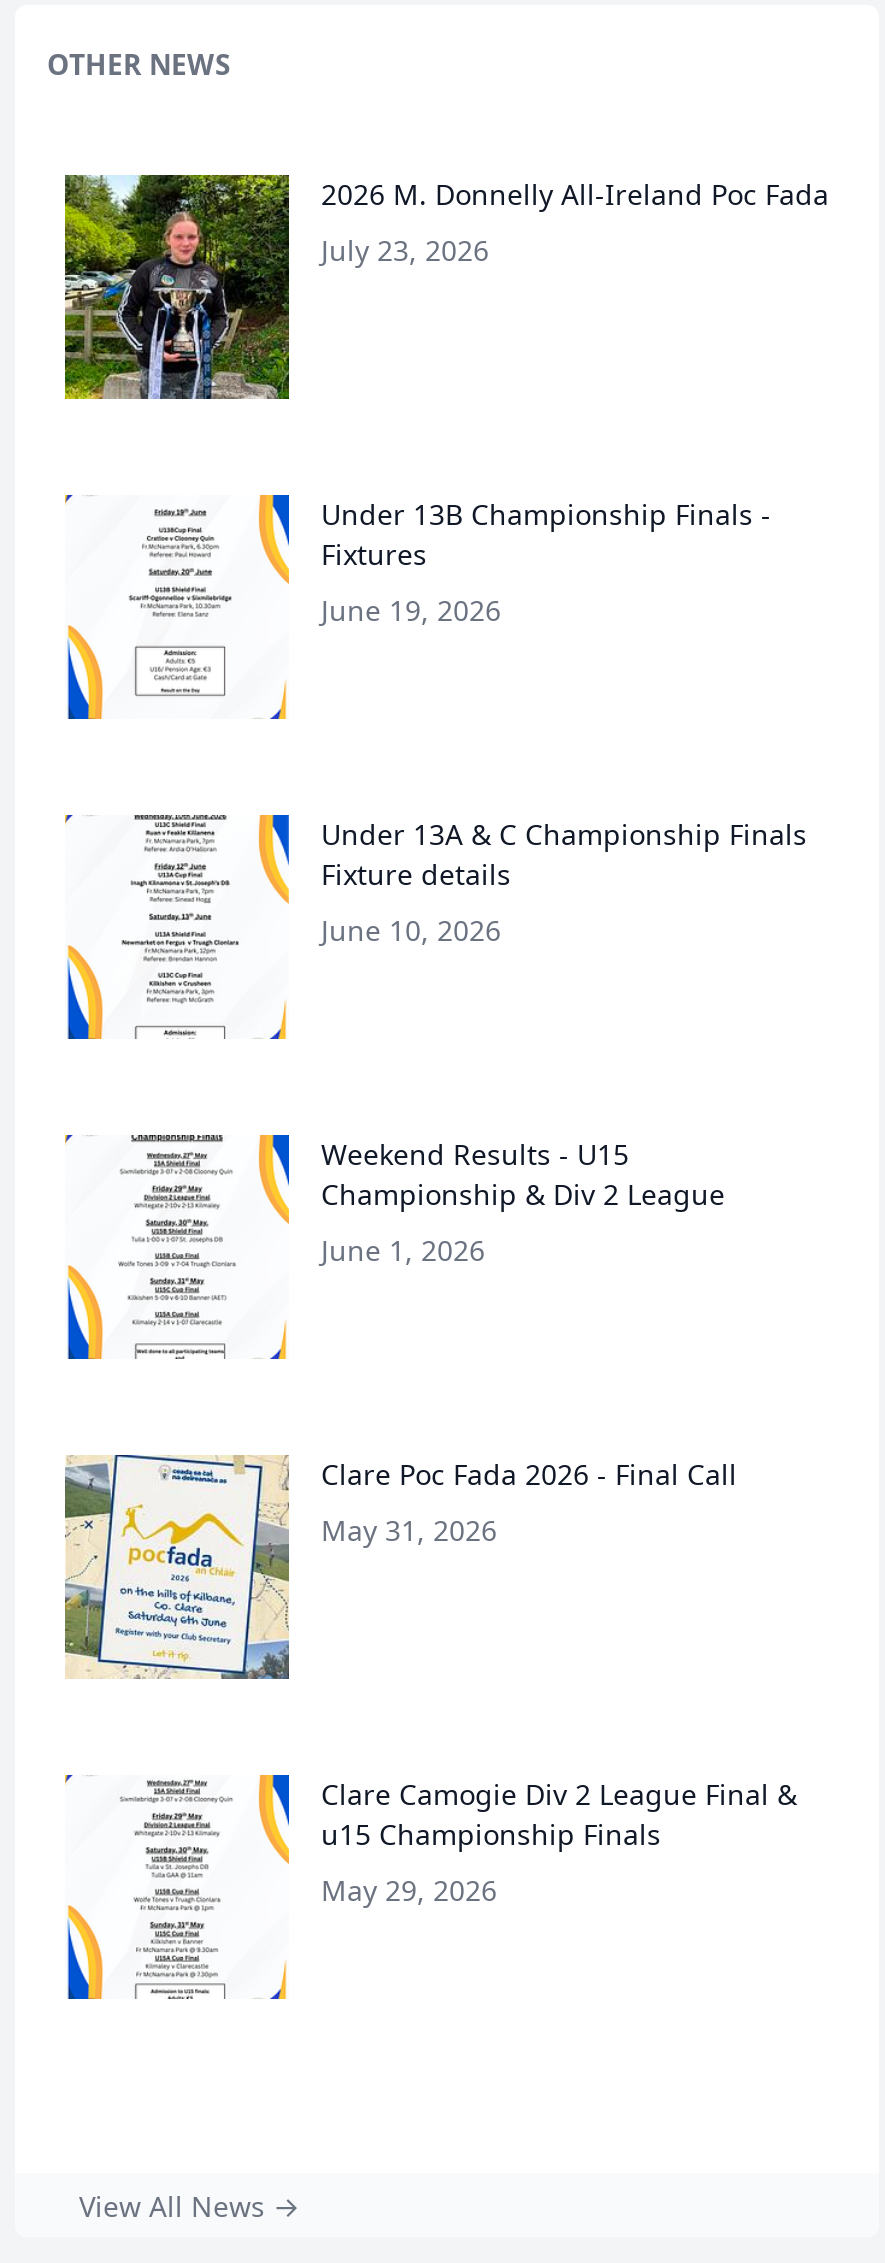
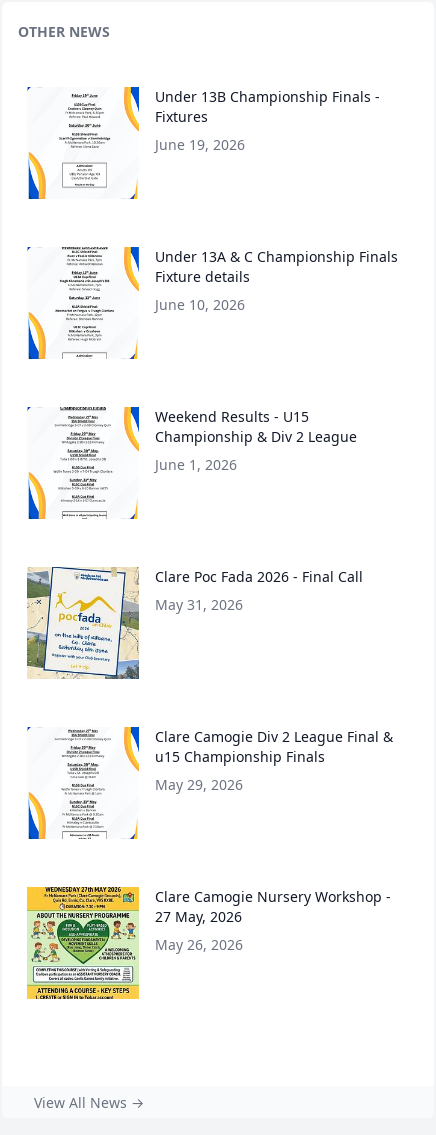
- [image]
- 2026 M. Donnelly All-Ireland Poc Fada
- July 23, 2026

moved up: [image] | Under 13B Championship Finals - | Fixtures | ... | u15 Championship Finals | May 29, 2026

+ [image]
+ Clare Camogie Nursery Workshop -
+ 27 May, 2026
+ May 26, 2026
